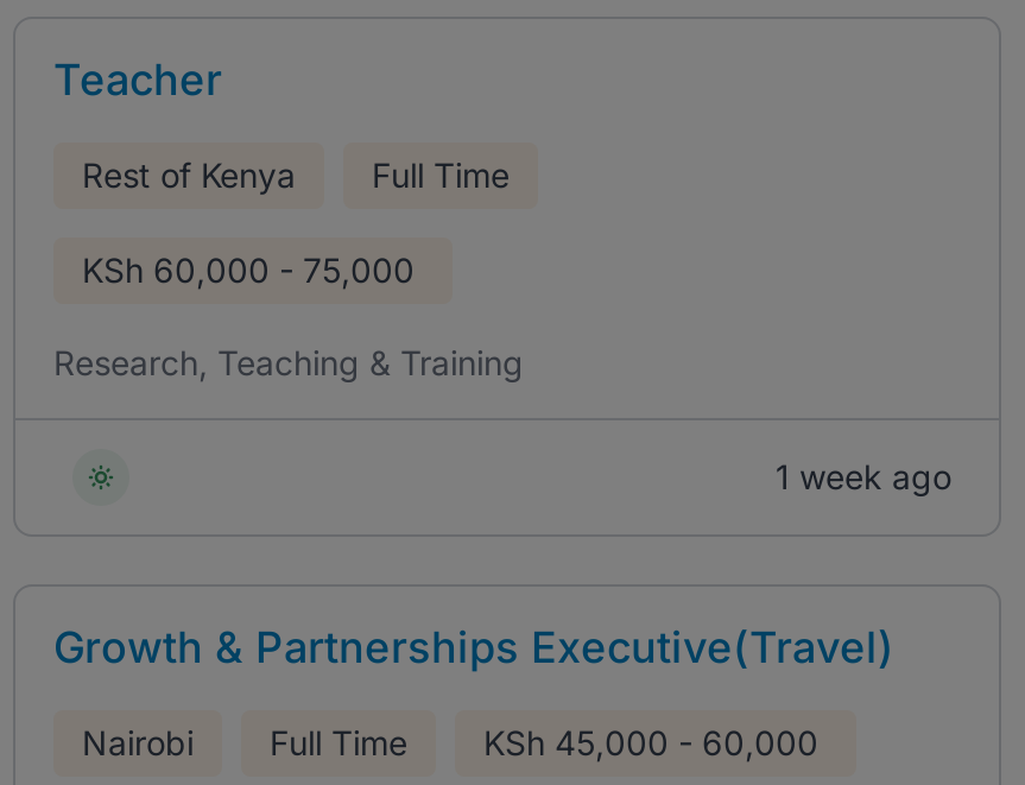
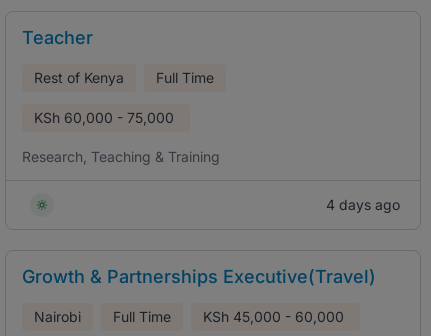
- 1 week ago
+ 4 days ago
